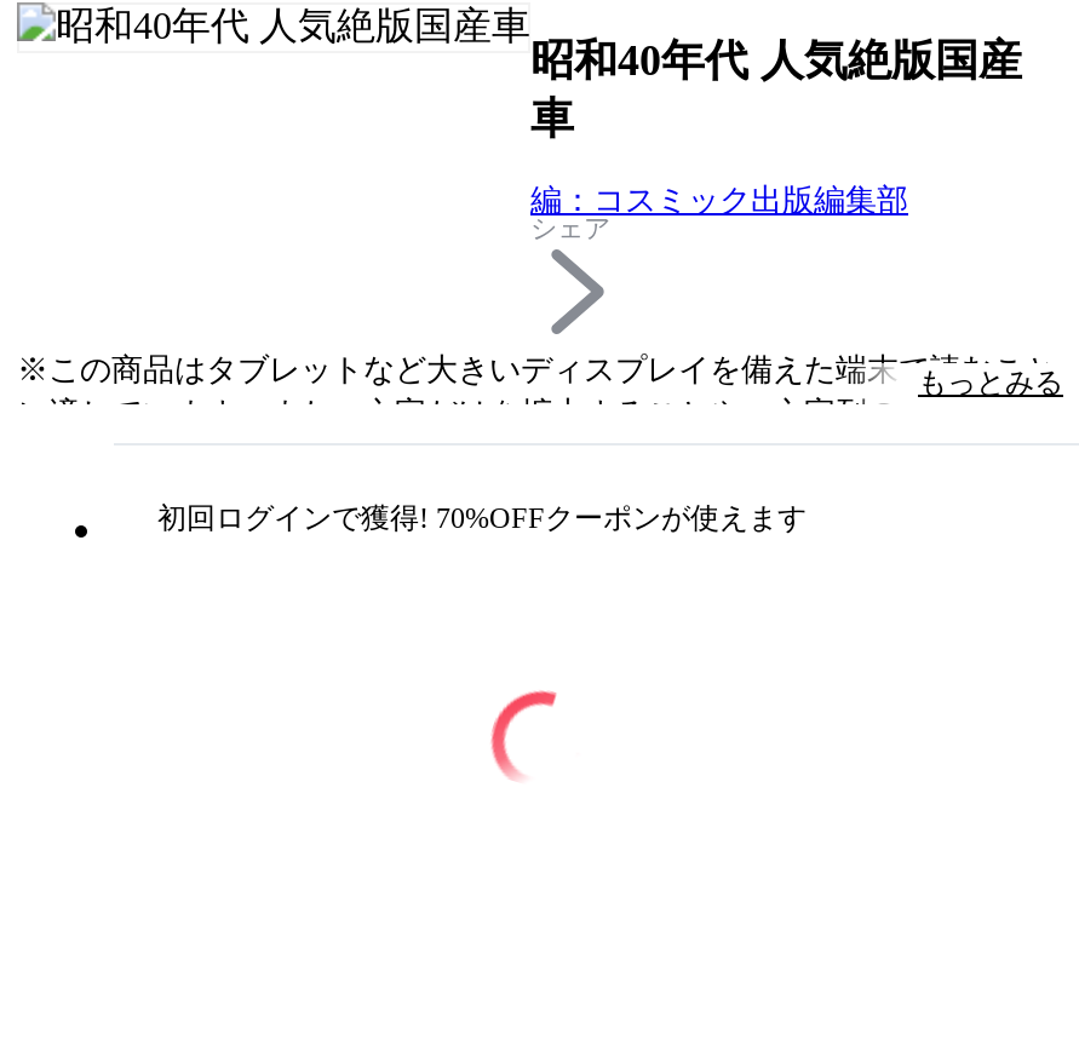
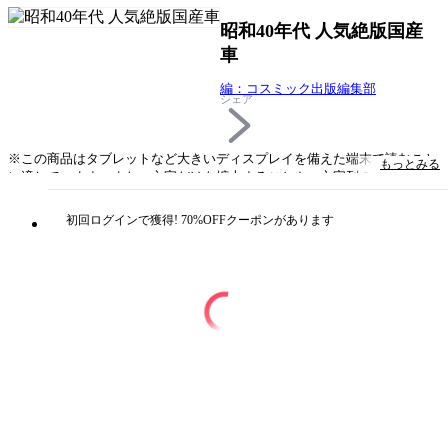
- 初回ログインで獲得! 70%OFFクーポンが使えます
+ 初回ログインで獲得! 70%OFFクーポンがあります
